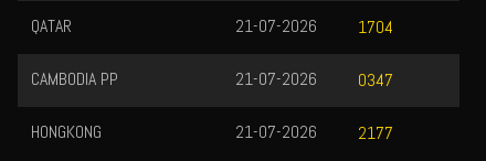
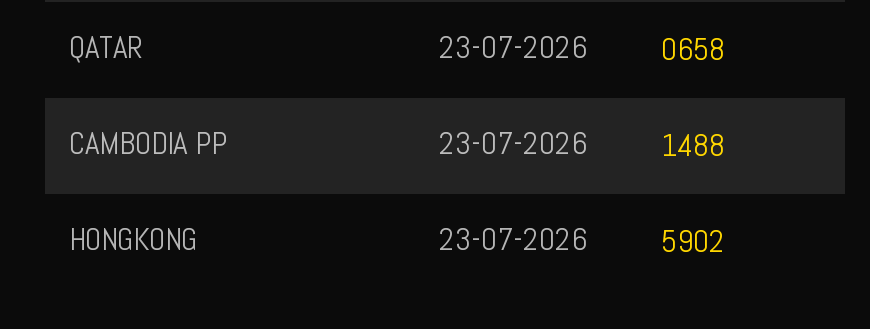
- 21-07-2026
+ 23-07-2026

- 1704
+ 0658

- 21-07-2026
+ 23-07-2026

- 0347
+ 1488

- 21-07-2026
+ 23-07-2026

- 2177
+ 5902
